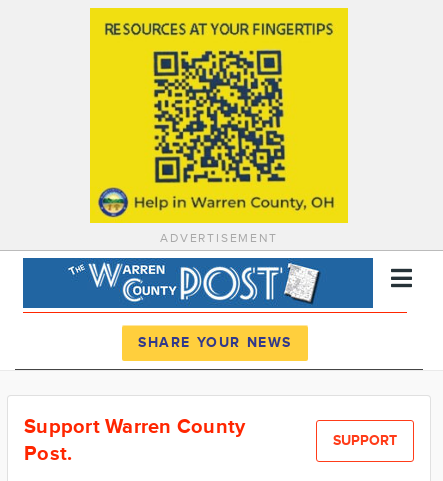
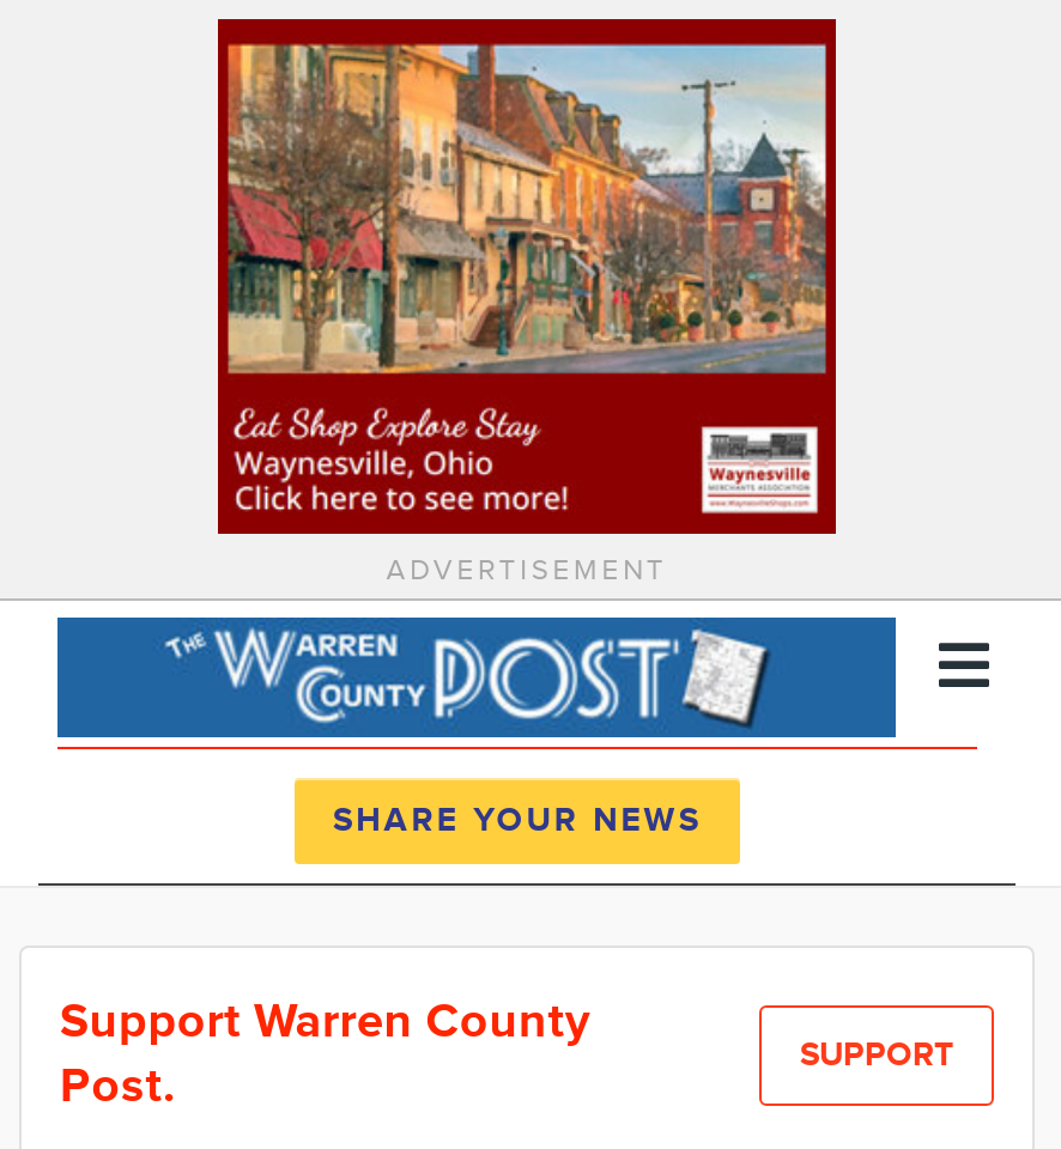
- [image]
+ [image]
